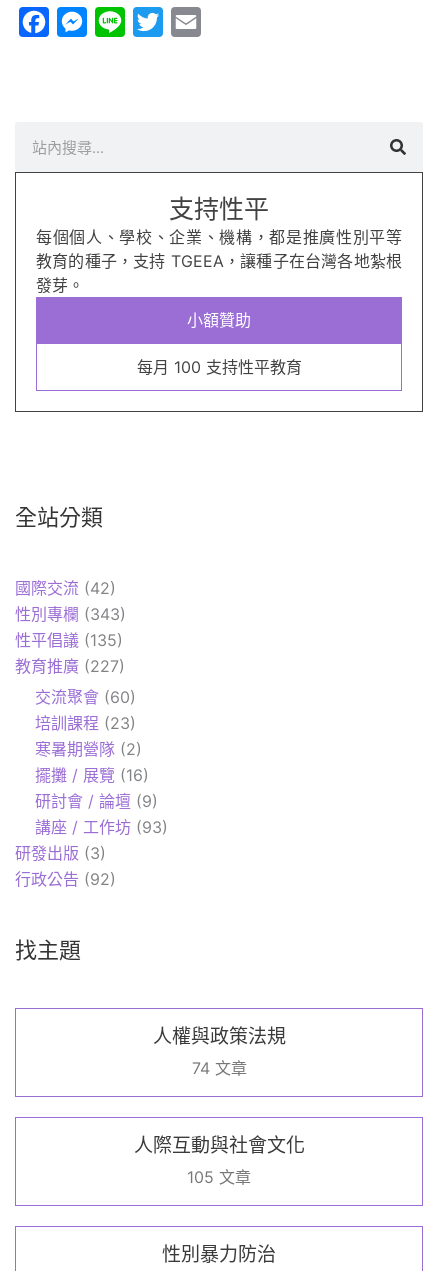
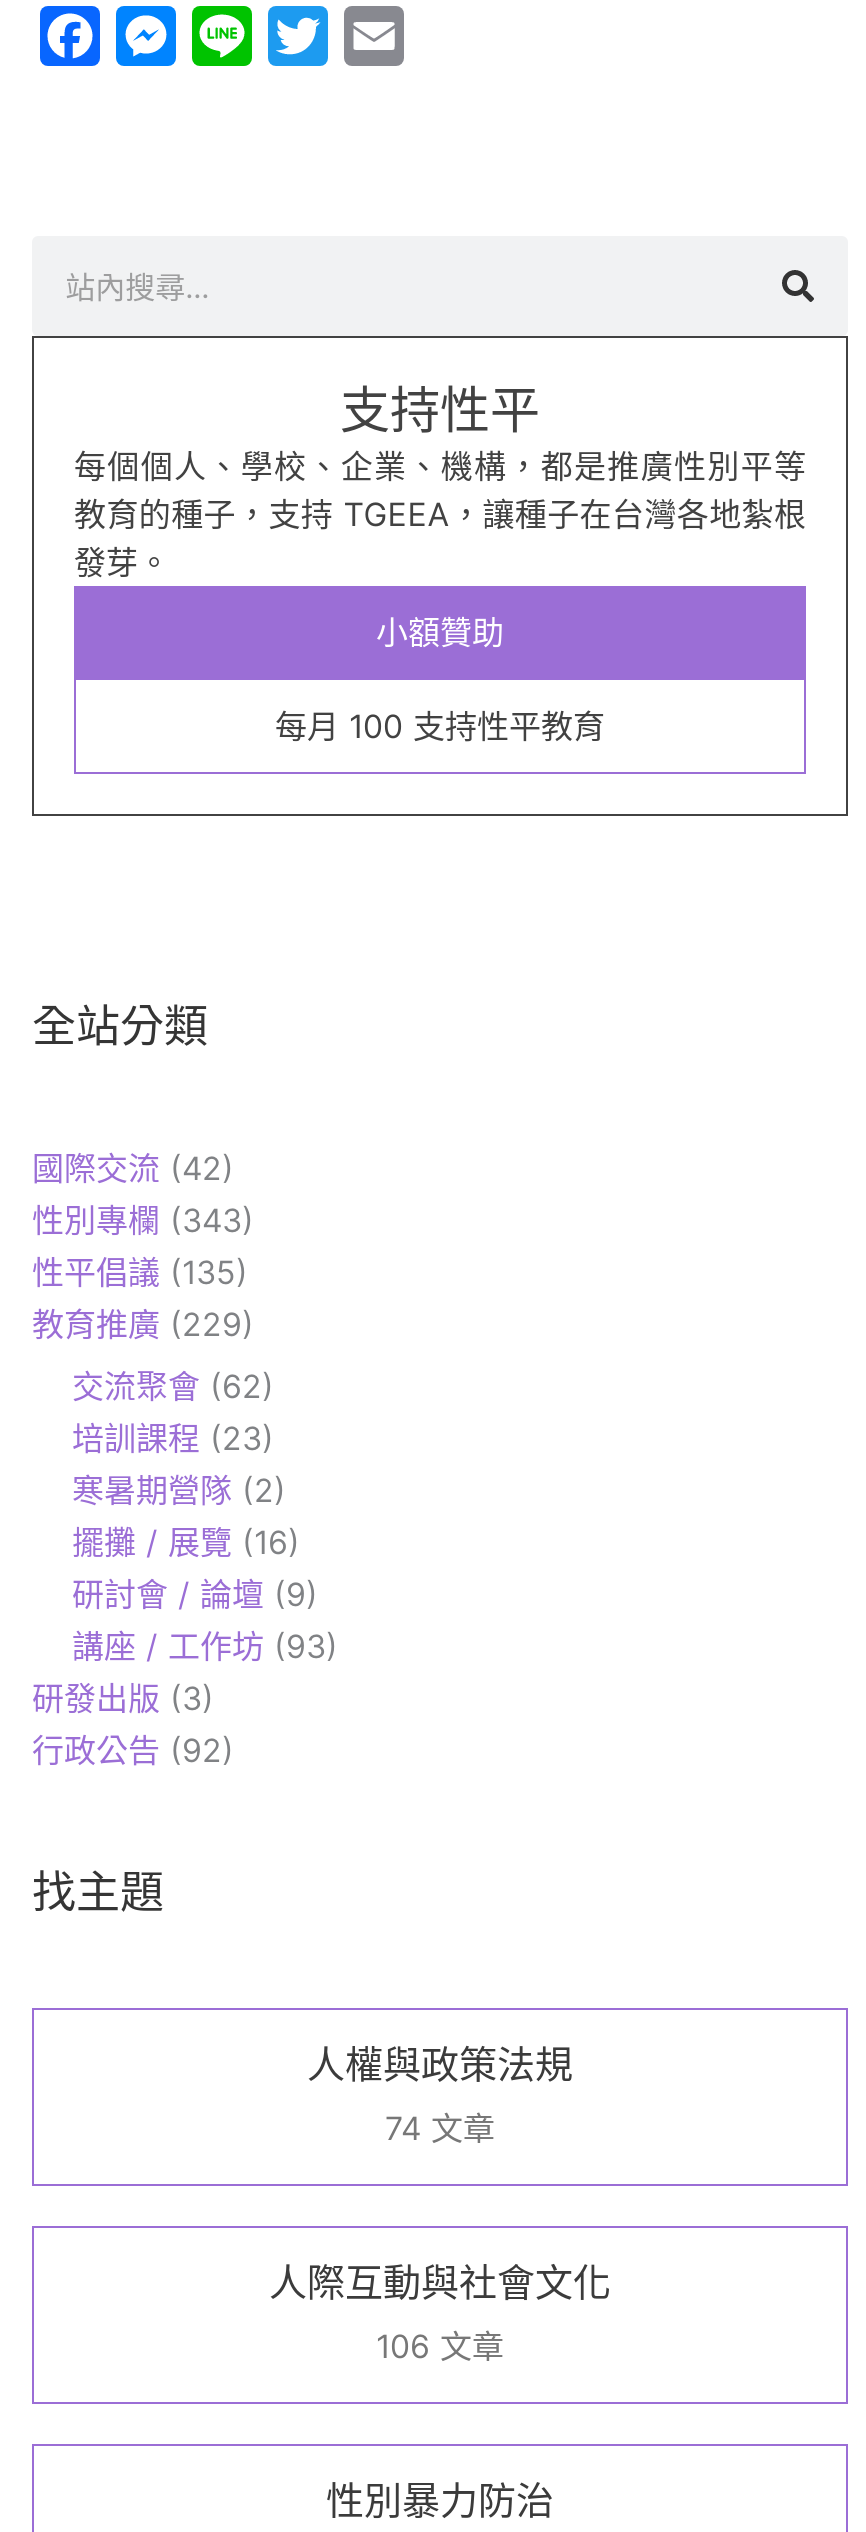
- 教育推廣(227)
+ 教育推廣(229)

- 交流聚會(60)
+ 交流聚會(62)

- 105 文章
+ 106 文章
